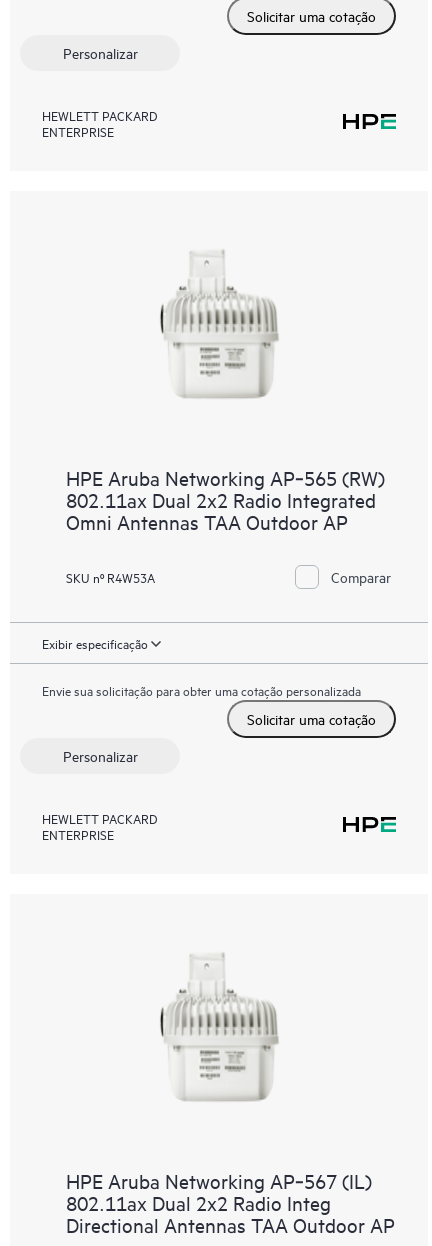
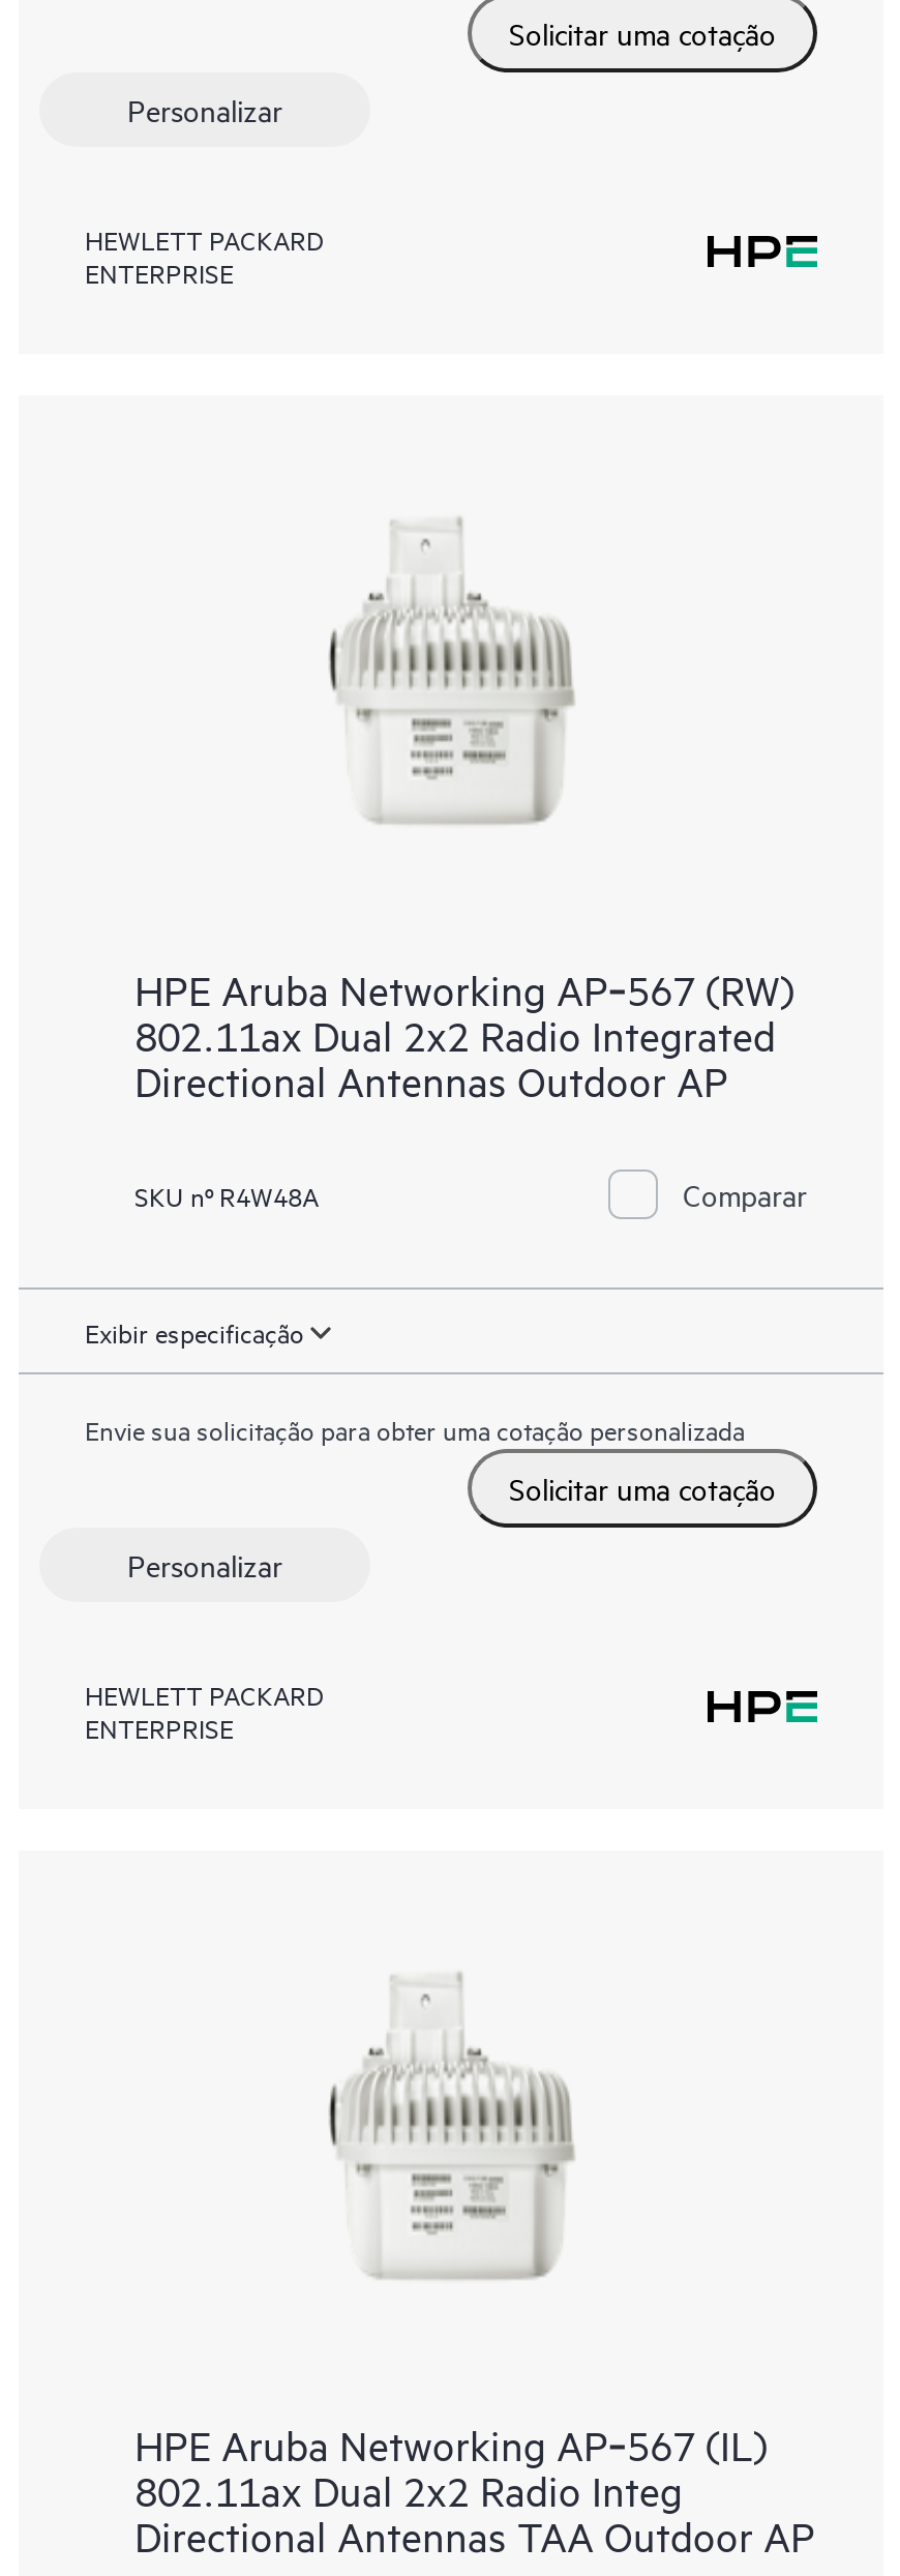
- HPE Aruba Networking AP‑565 (RW)
+ HPE Aruba Networking AP‑567 (RW)

- Omni Antennas TAA Outdoor AP
+ Directional Antennas Outdoor AP

- SKU nº R4W53A
+ SKU nº R4W48A
